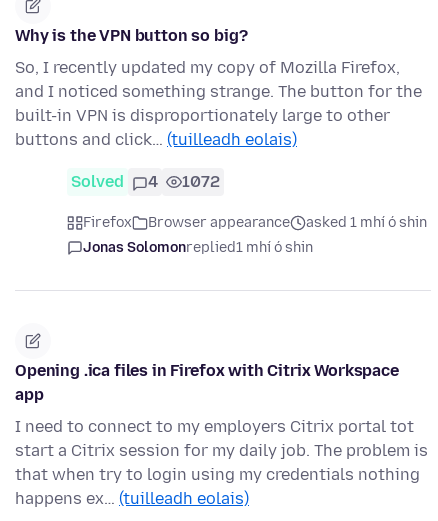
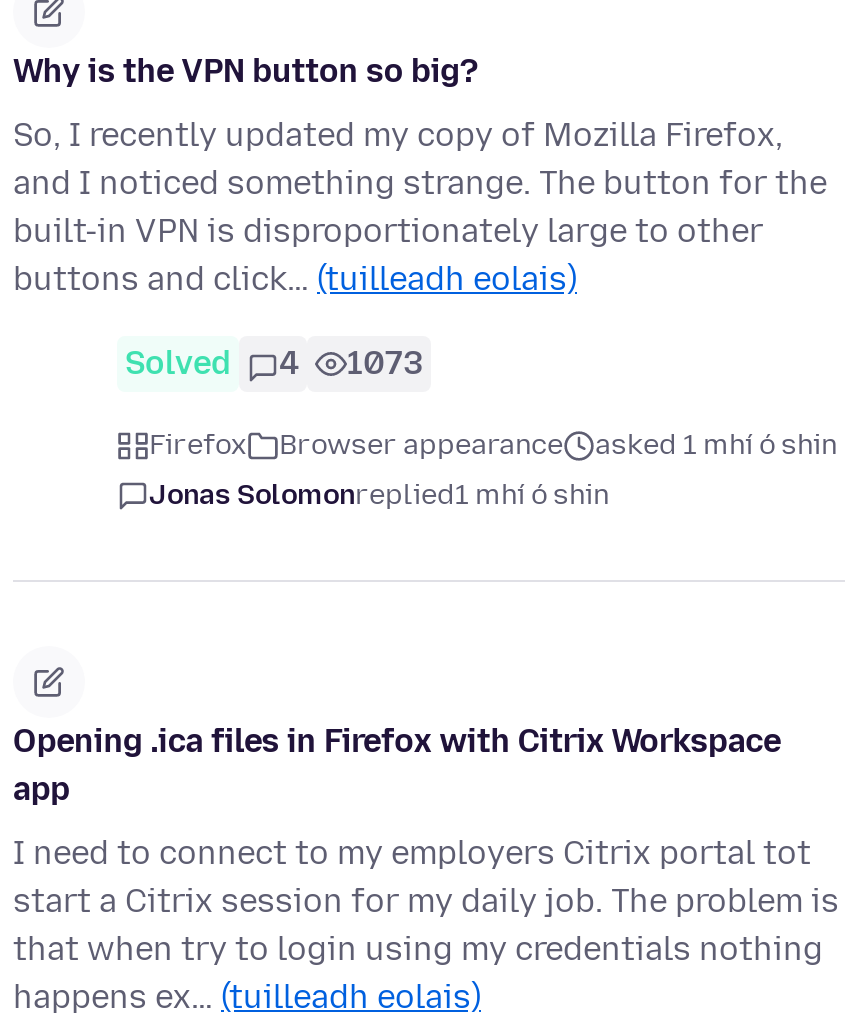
- Solved 4 1072
+ Solved 4 1073
